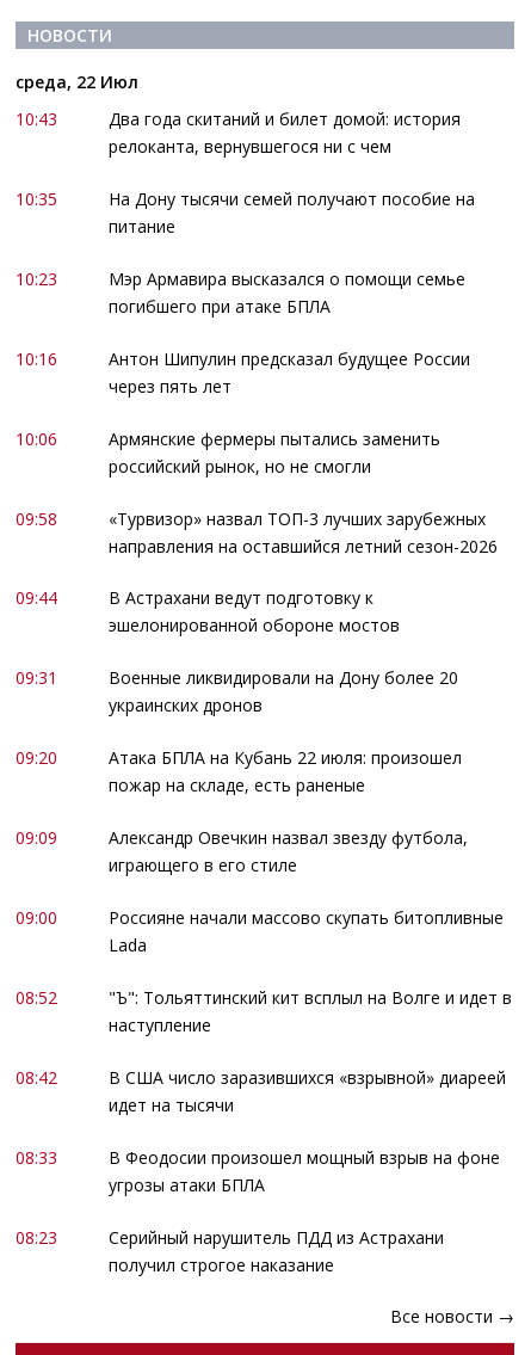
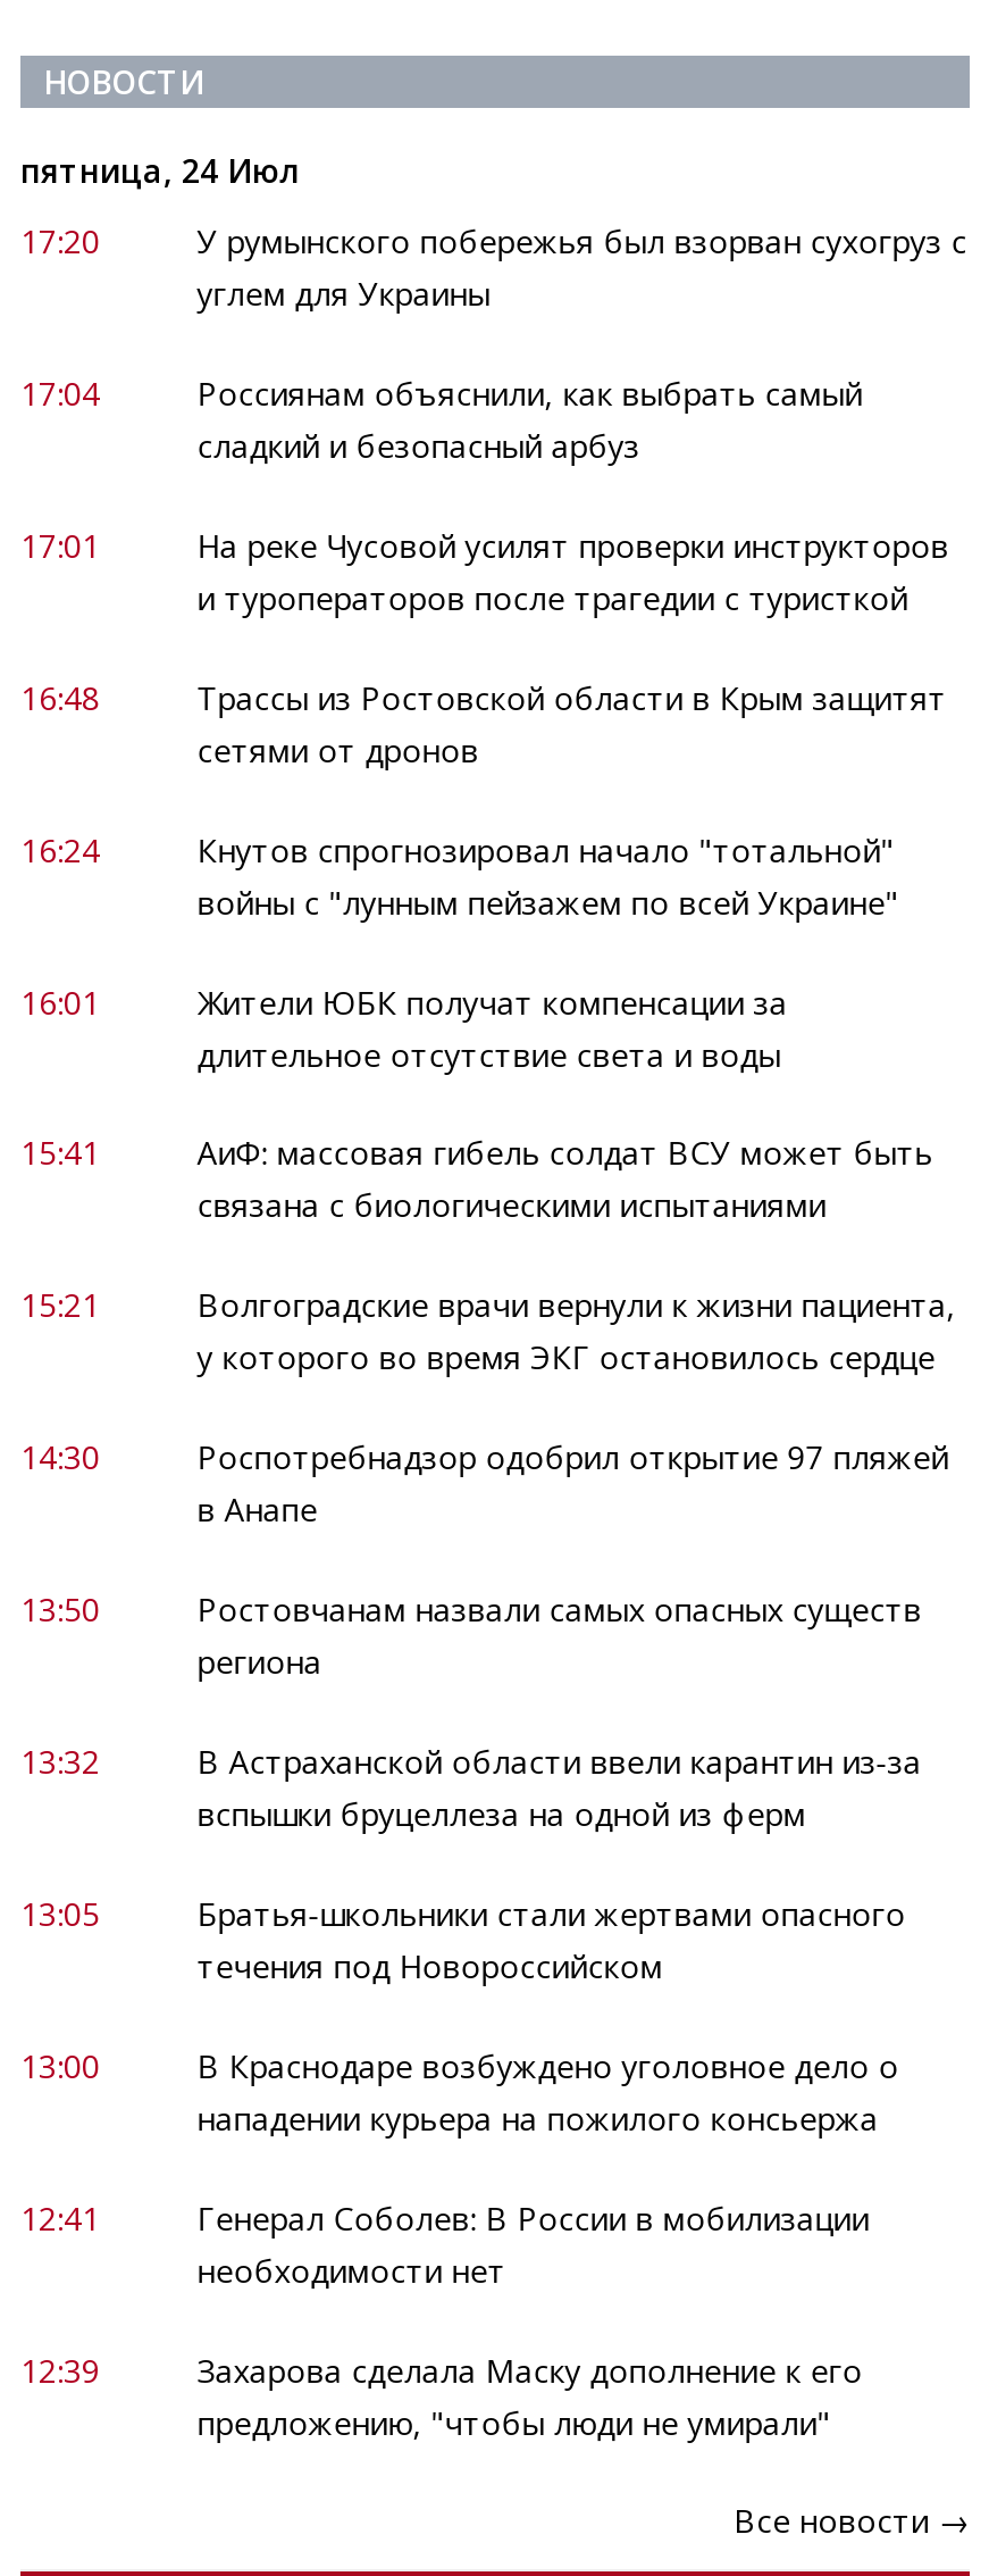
- среда, 22 Июл
+ пятница, 24 Июл

- 10:43
- Два года скитаний и билет домой: история
- релоканта, вернувшегося ни с чем
+ 17:20
+ У румынского побережья был взорван сухогруз с
+ углем для Украины

- 10:35
- На Дону тысячи семей получают пособие на
- питание
+ 17:04
+ Россиянам объяснили, как выбрать самый
+ сладкий и безопасный арбуз

- 10:23
- Мэр Армавира высказался о помощи семье
- погибшего при атаке БПЛА
+ 17:01
+ На реке Чусовой усилят проверки инструкторов
+ и туроператоров после трагедии с туристкой

- 10:16
- Антон Шипулин предсказал будущее России
- через пять лет
+ 16:48
+ Трассы из Ростовской области в Крым защитят
+ сетями от дронов

- 10:06
- Армянские фермеры пытались заменить
- российский рынок, но не смогли
+ 16:24
+ Кнутов спрогнозировал начало "тотальной"
+ войны с "лунным пейзажем по всей Украине"

- 09:58
- «Турвизор» назвал ТОП-3 лучших зарубежных
- направления на оставшийся летний сезон-2026
+ 16:01
+ Жители ЮБК получат компенсации за
+ длительное отсутствие света и воды

- 09:44
- В Астрахани ведут подготовку к
- эшелонированной обороне мостов
+ 15:41
+ АиФ: массовая гибель солдат ВСУ может быть
+ связана с биологическими испытаниями

- 09:31
- Военные ликвидировали на Дону более 20
- украинских дронов
+ 15:21
+ Волгоградские врачи вернули к жизни пациента,
+ у которого во время ЭКГ остановилось сердце

- 09:20
- Атака БПЛА на Кубань 22 июля: произошел
- пожар на складе, есть раненые
+ 14:30
+ Роспотребнадзор одобрил открытие 97 пляжей
+ в Анапе

- 09:09
- Александр Овечкин назвал звезду футбола,
- играющего в его стиле
+ 13:50
+ Ростовчанам назвали самых опасных существ
+ региона

- 09:00
- Россияне начали массово скупать битопливные
- Lada
+ 13:32
+ В Астраханской области ввели карантин из-за
+ вспышки бруцеллеза на одной из ферм

- 08:52
- "Ъ": Тольяттинский кит всплыл на Волге и идет в
- наступление
+ 13:05
+ Братья-школьники стали жертвами опасного
+ течения под Новороссийском

- 08:42
- В США число заразившихся «взрывной» диареей
- идет на тысячи
+ 13:00
+ В Краснодаре возбуждено уголовное дело о
+ нападении курьера на пожилого консьержа

- 08:33
- В Феодосии произошел мощный взрыв на фоне
- угрозы атаки БПЛА
+ 12:41
+ Генерал Соболев: В России в мобилизации
+ необходимости нет

- 08:23
- Серийный нарушитель ПДД из Астрахани
- получил строгое наказание
+ 12:39
+ Захарова сделала Маску дополнение к его
+ предложению, "чтобы люди не умирали"
